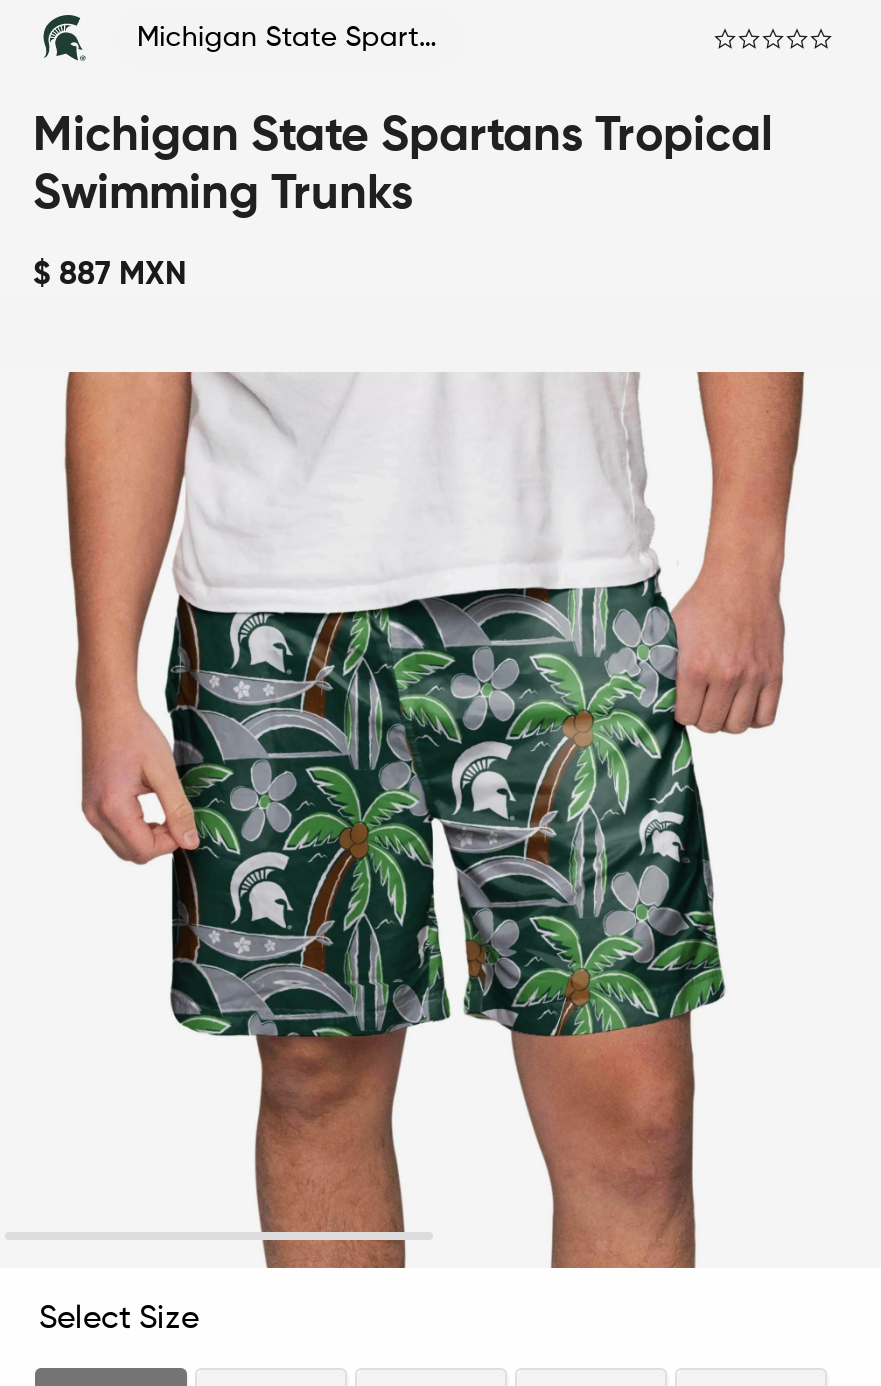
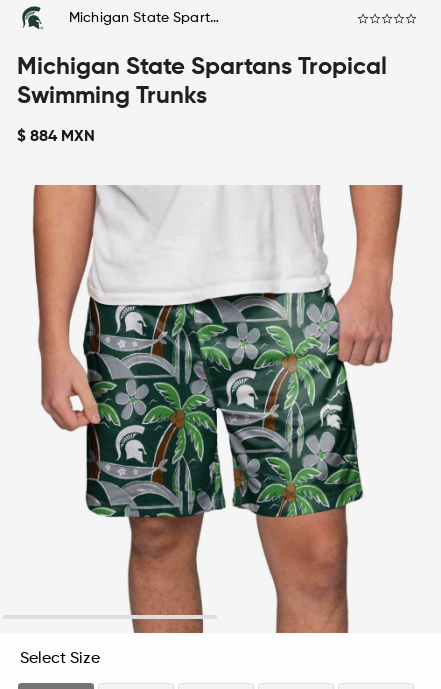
- $ 887 MXN
+ $ 884 MXN
